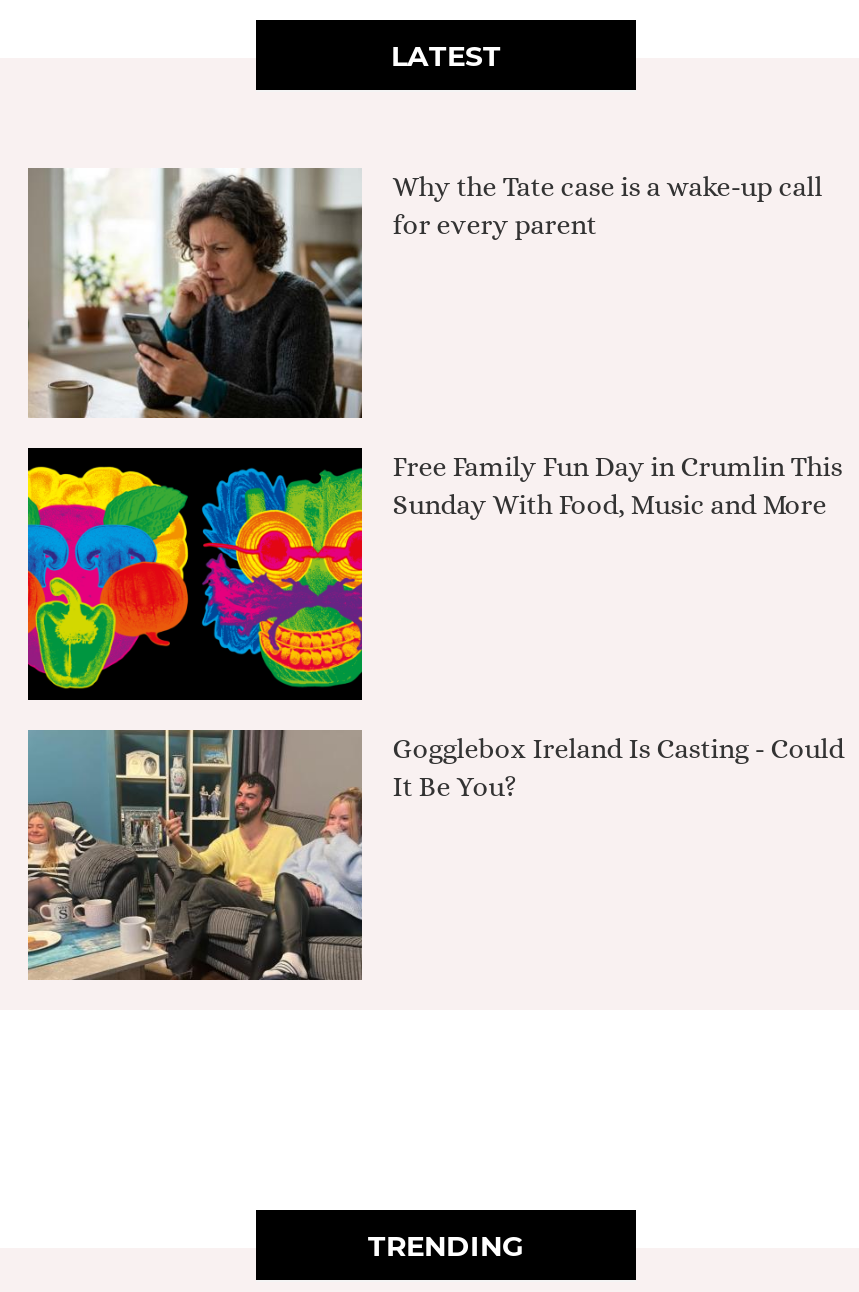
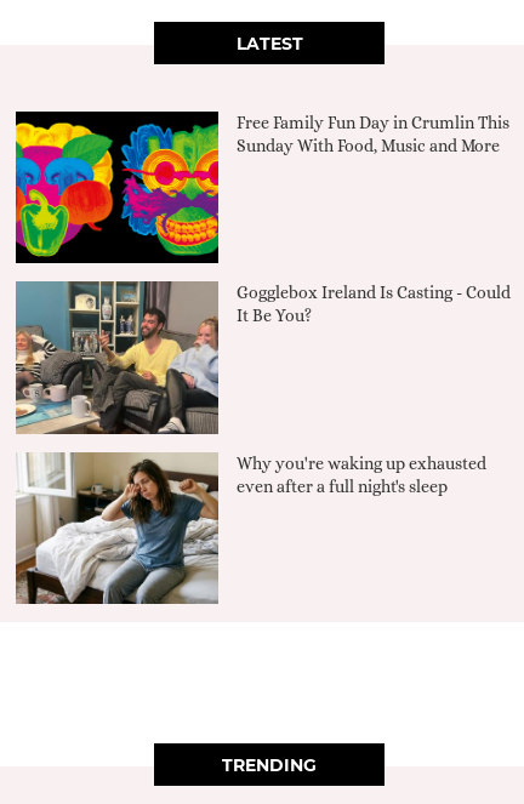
- [image]
- Why the Tate case is a wake-up call
- for every parent

moved up: [image] | Free Family Fun Day in Crumlin This | Sunday With Food, Music and More | Gogglebox Ireland Is Casting - Could | It Be You?

moved up: [image]

+ [image]
+ Why you're waking up exhausted
+ even after a full night's sleep
